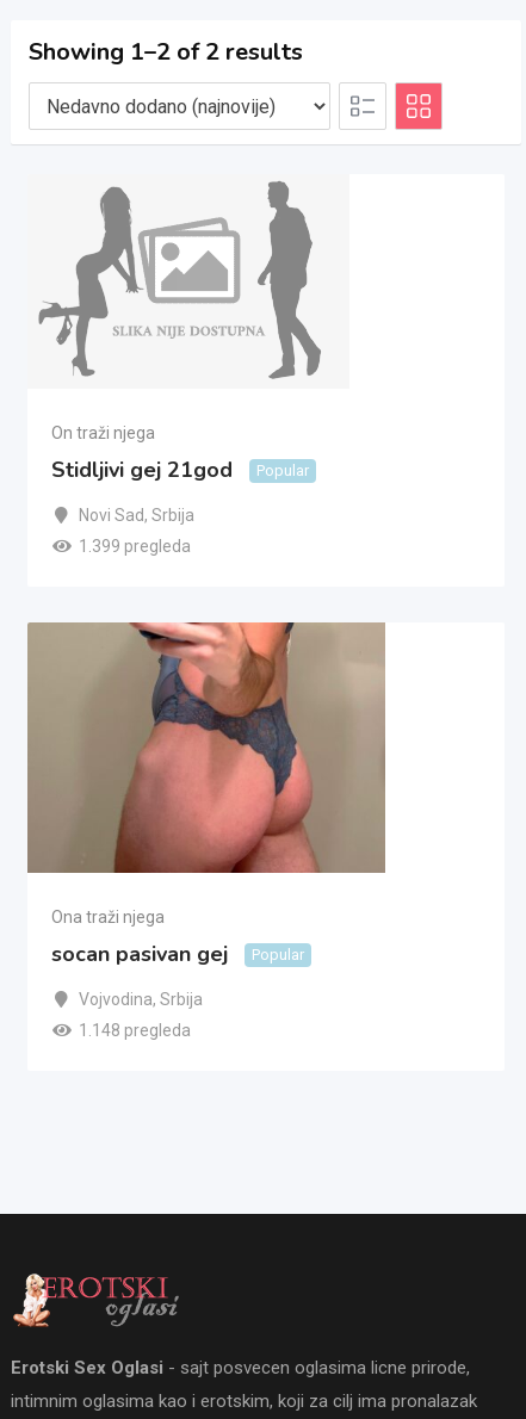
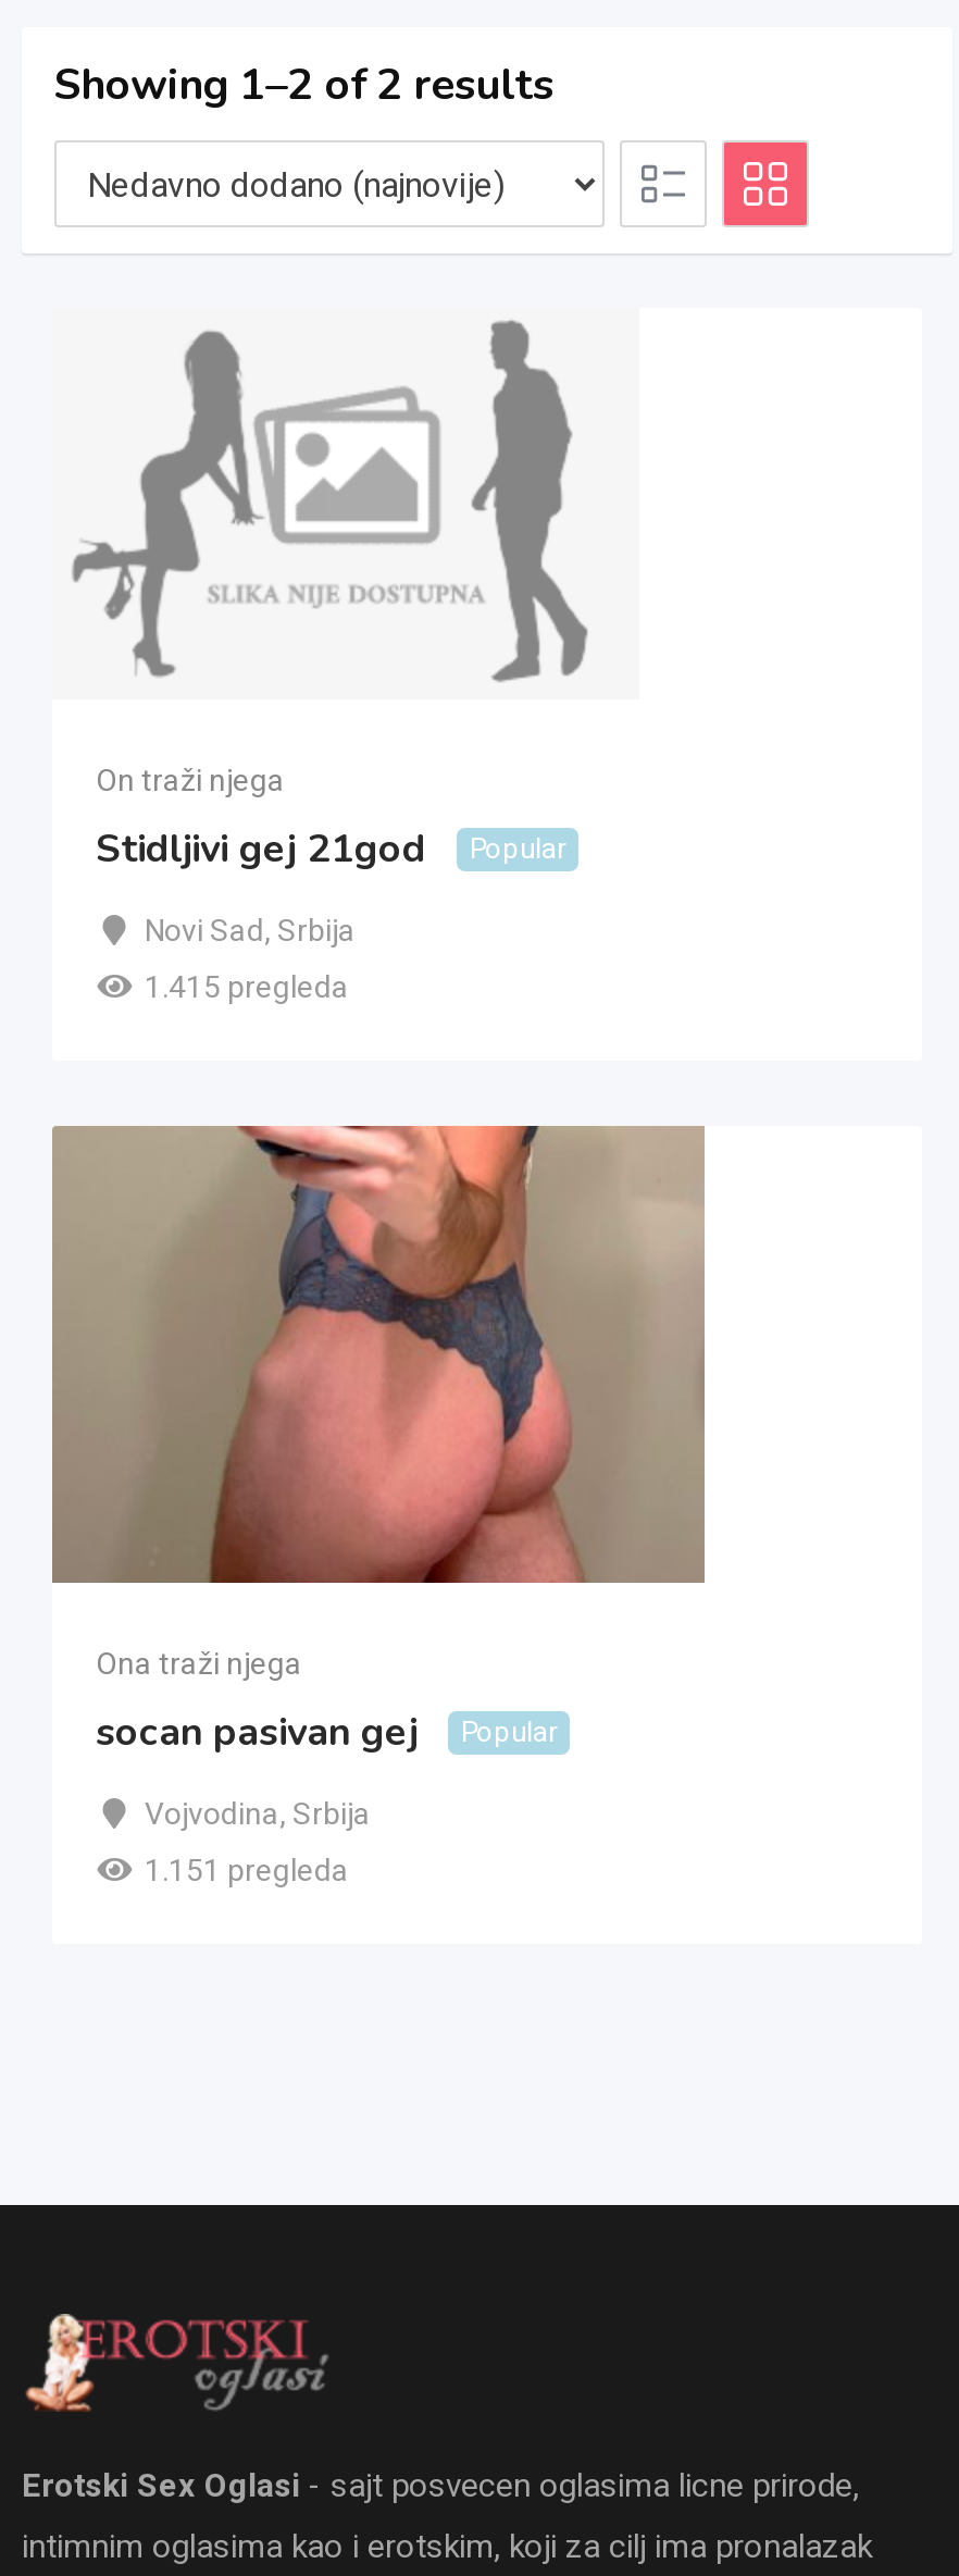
- 1.399 pregleda
+ 1.415 pregleda

- 1.148 pregleda
+ 1.151 pregleda
